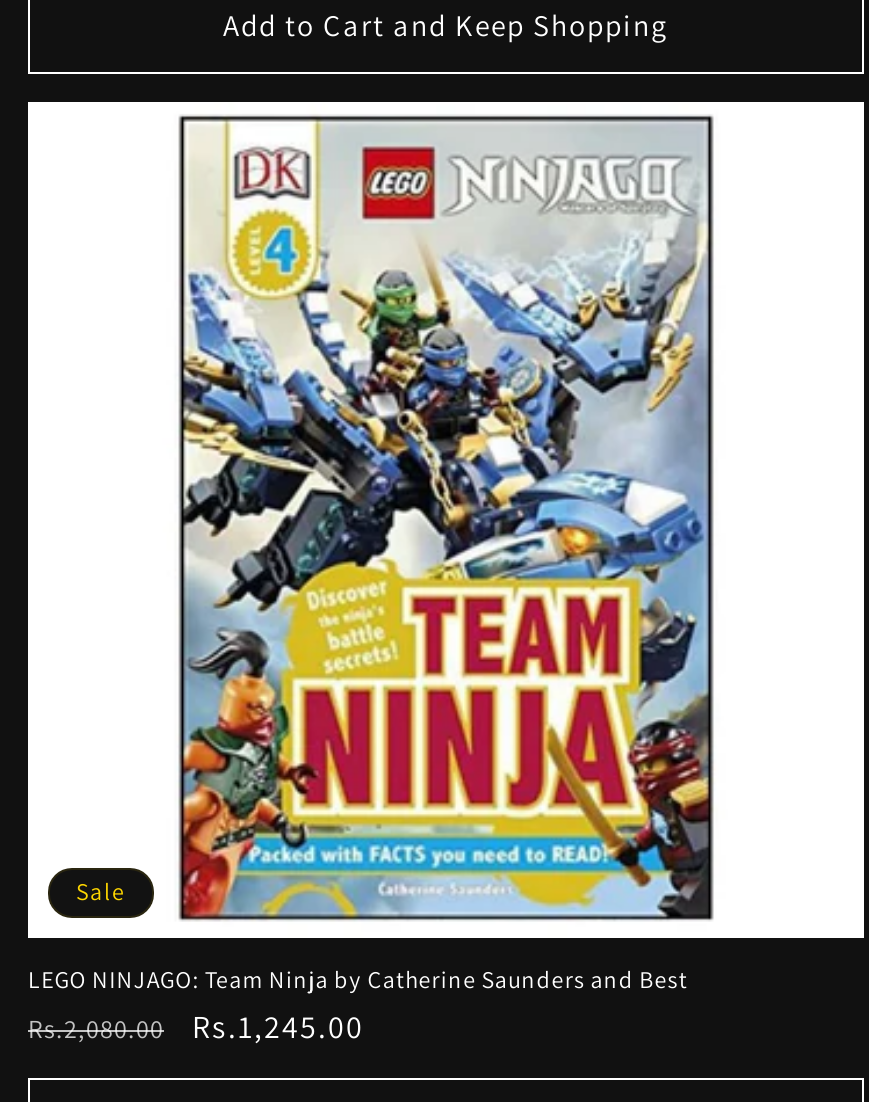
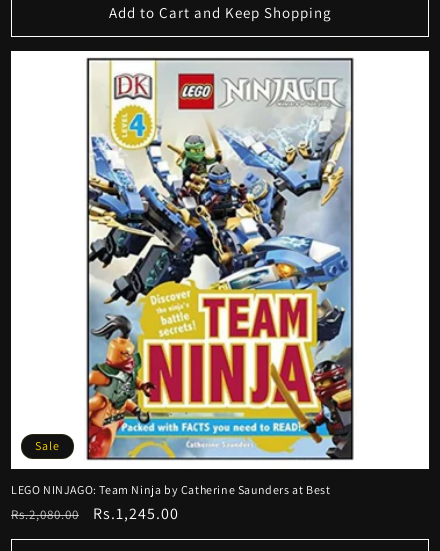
- LEGO NINJAGO: Team Ninja by Catherine Saunders and Best
+ LEGO NINJAGO: Team Ninja by Catherine Saunders at Best
